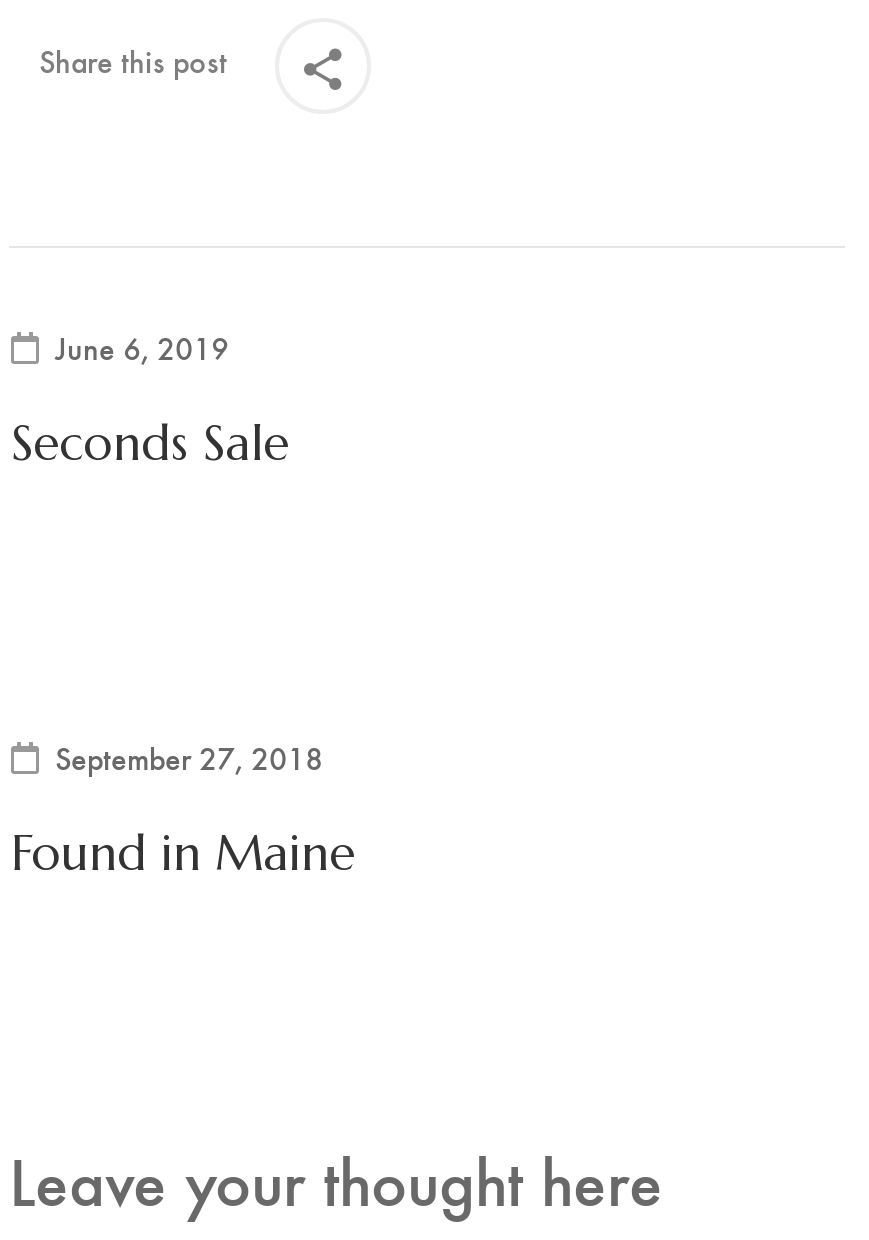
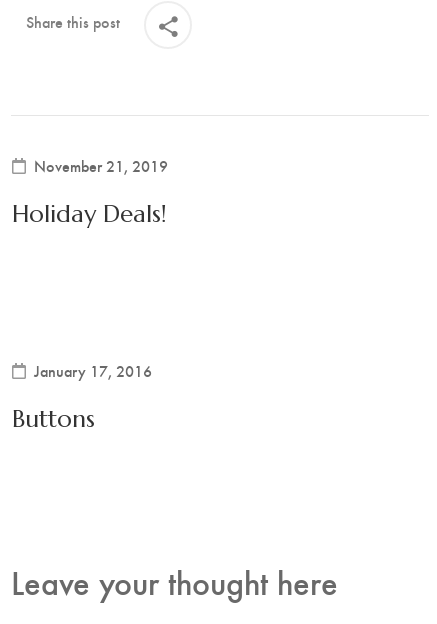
- June 6, 2019
+ November 21, 2019

- Seconds Sale
+ Holiday Deals!

- September 27, 2018
+ January 17, 2016

- Found in Maine
+ Buttons
